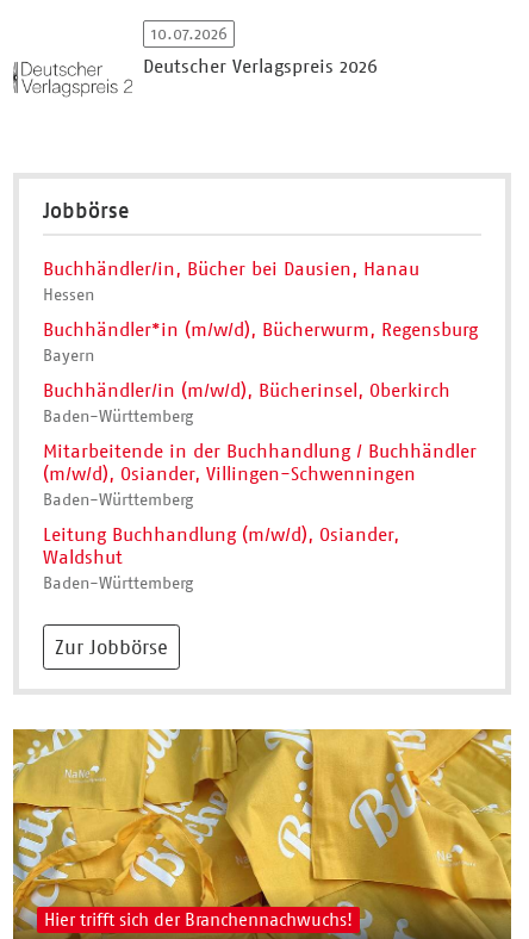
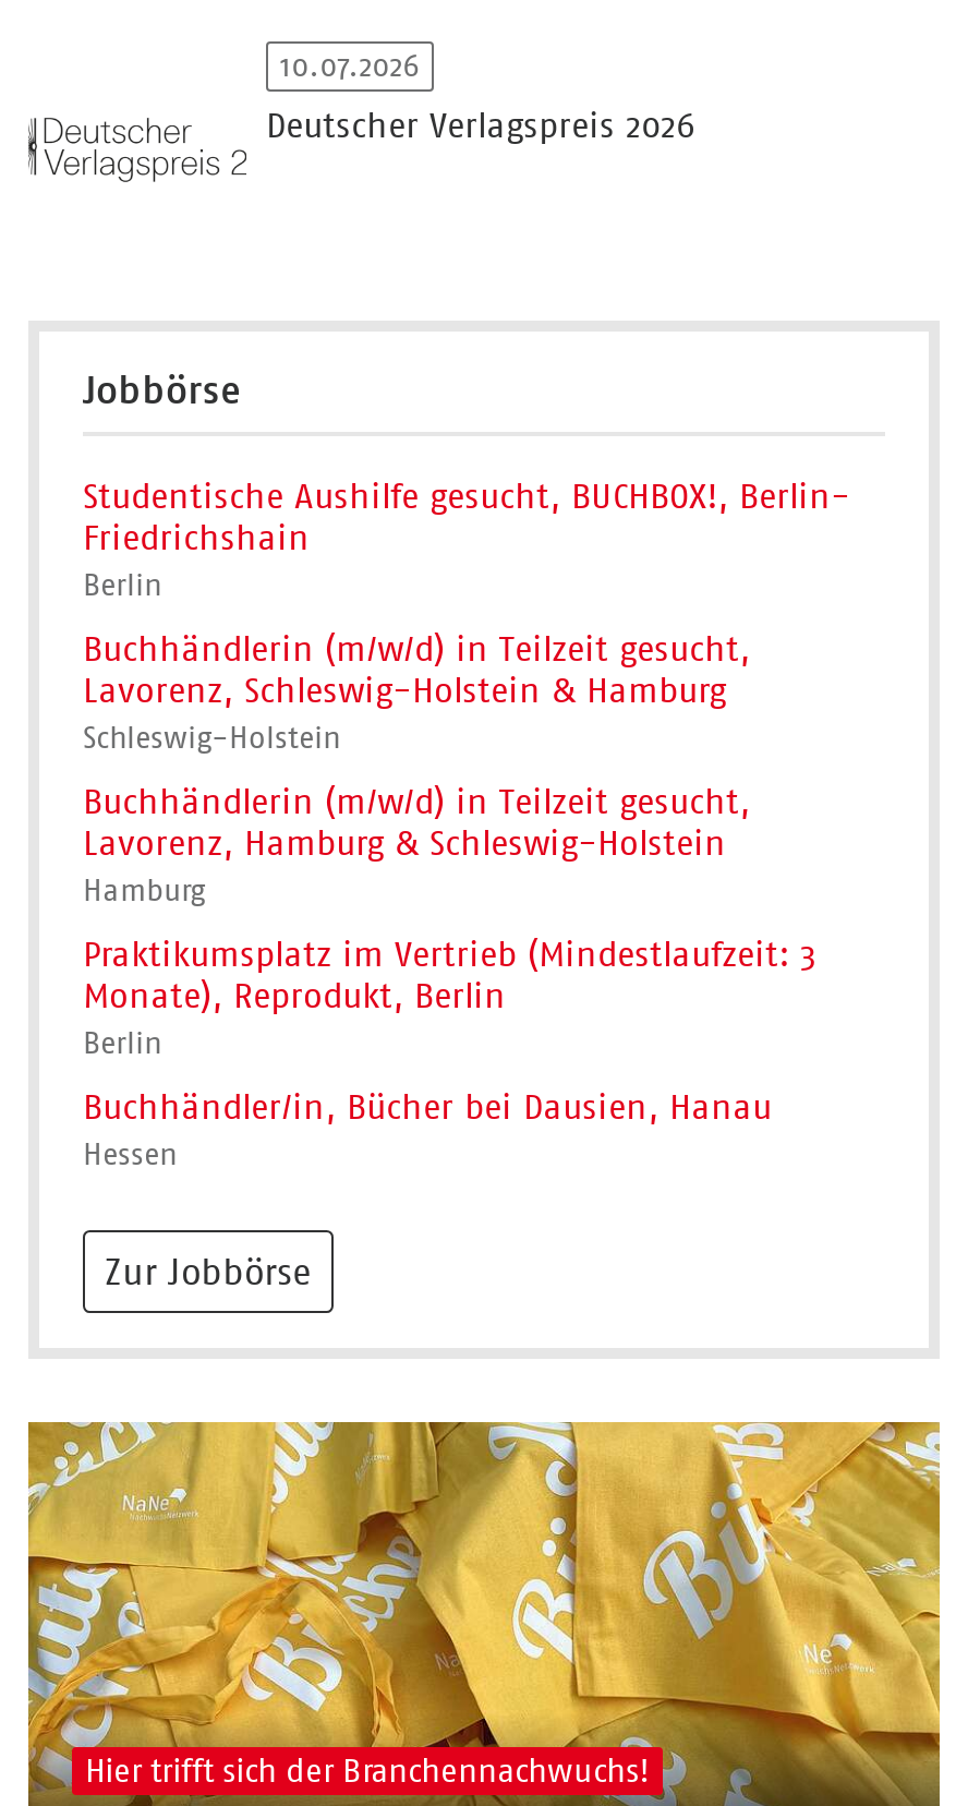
+ Studentische Aushilfe gesucht, BUCHBOX!, Berlin-
+ Friedrichshain
+ Berlin
+ Buchhändlerin (m/w/d) in Teilzeit gesucht,
+ Lavorenz, Schleswig-Holstein & Hamburg
+ Schleswig-Holstein
+ Buchhändlerin (m/w/d) in Teilzeit gesucht,
+ Lavorenz, Hamburg & Schleswig-Holstein
+ Hamburg
+ Praktikumsplatz im Vertrieb (Mindestlaufzeit: 3
+ Monate), Reprodukt, Berlin
+ Berlin

moved down: Buchhändler/in, Bücher bei Dausien, Hanau | Hessen

- Buchhändler*in (m/w/d), Bücherwurm, Regensburg
- Bayern
- Buchhändler/in (m/w/d), Bücherinsel, Oberkirch
- Baden-Württemberg
- Mitarbeitende in der Buchhandlung / Buchhändler
- (m/w/d), Osiander, Villingen-Schwenningen
- Baden-Württemberg
- Leitung Buchhandlung (m/w/d), Osiander,
- Waldshut
- Baden-Württemberg
